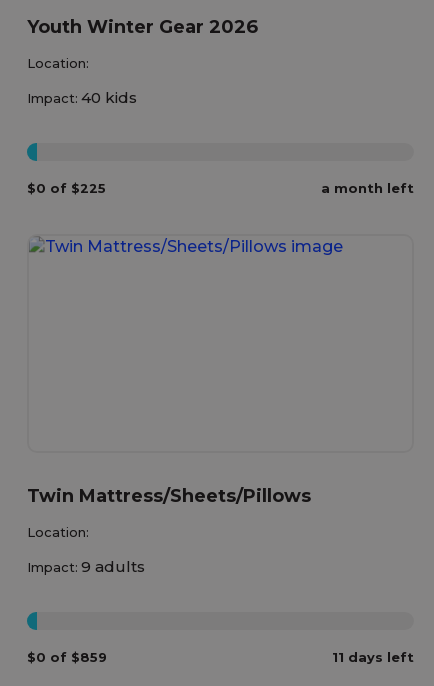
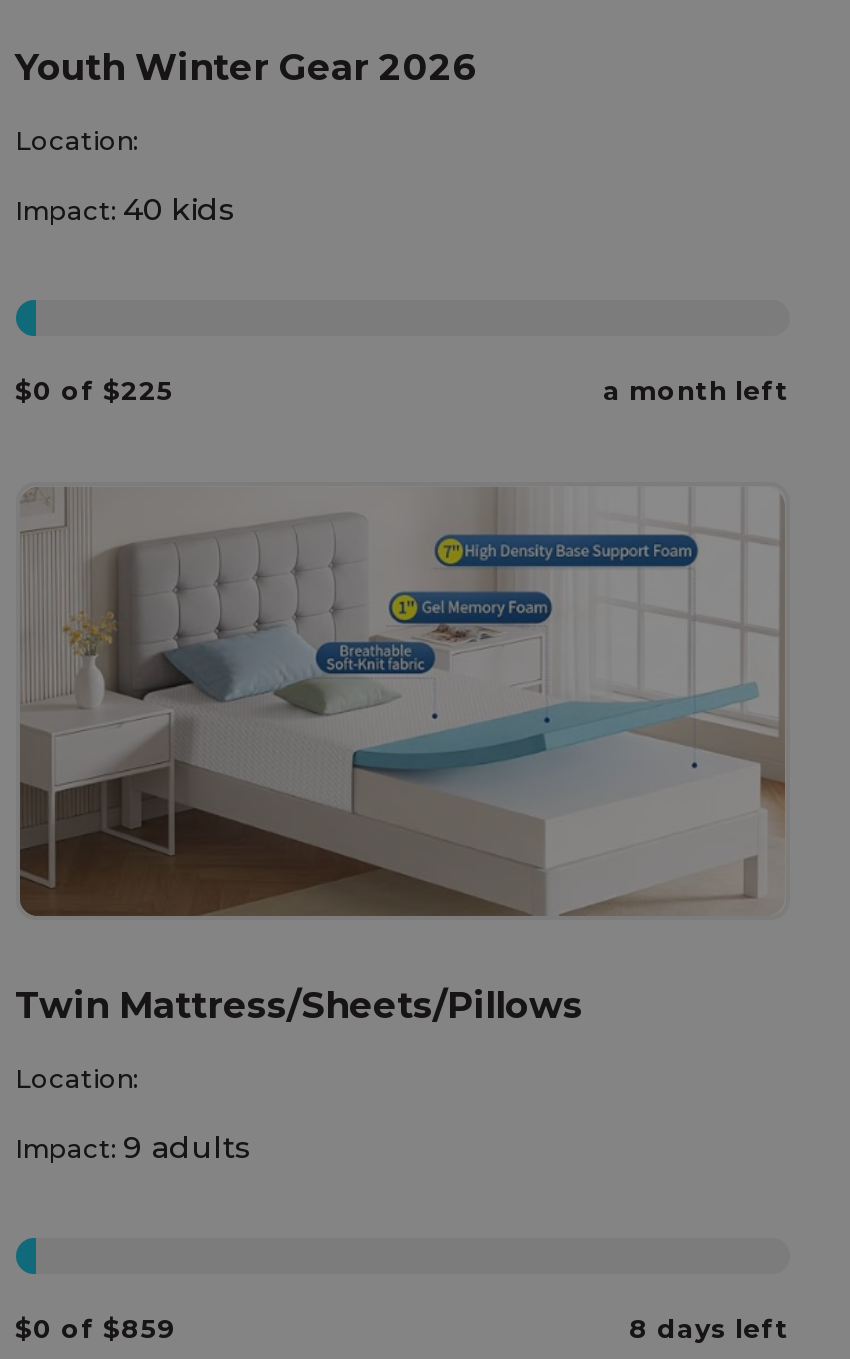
+ [image]

- 11 days left
+ 8 days left
